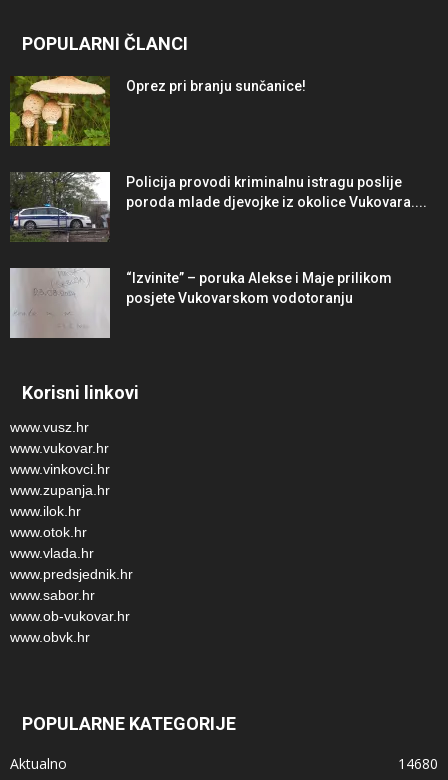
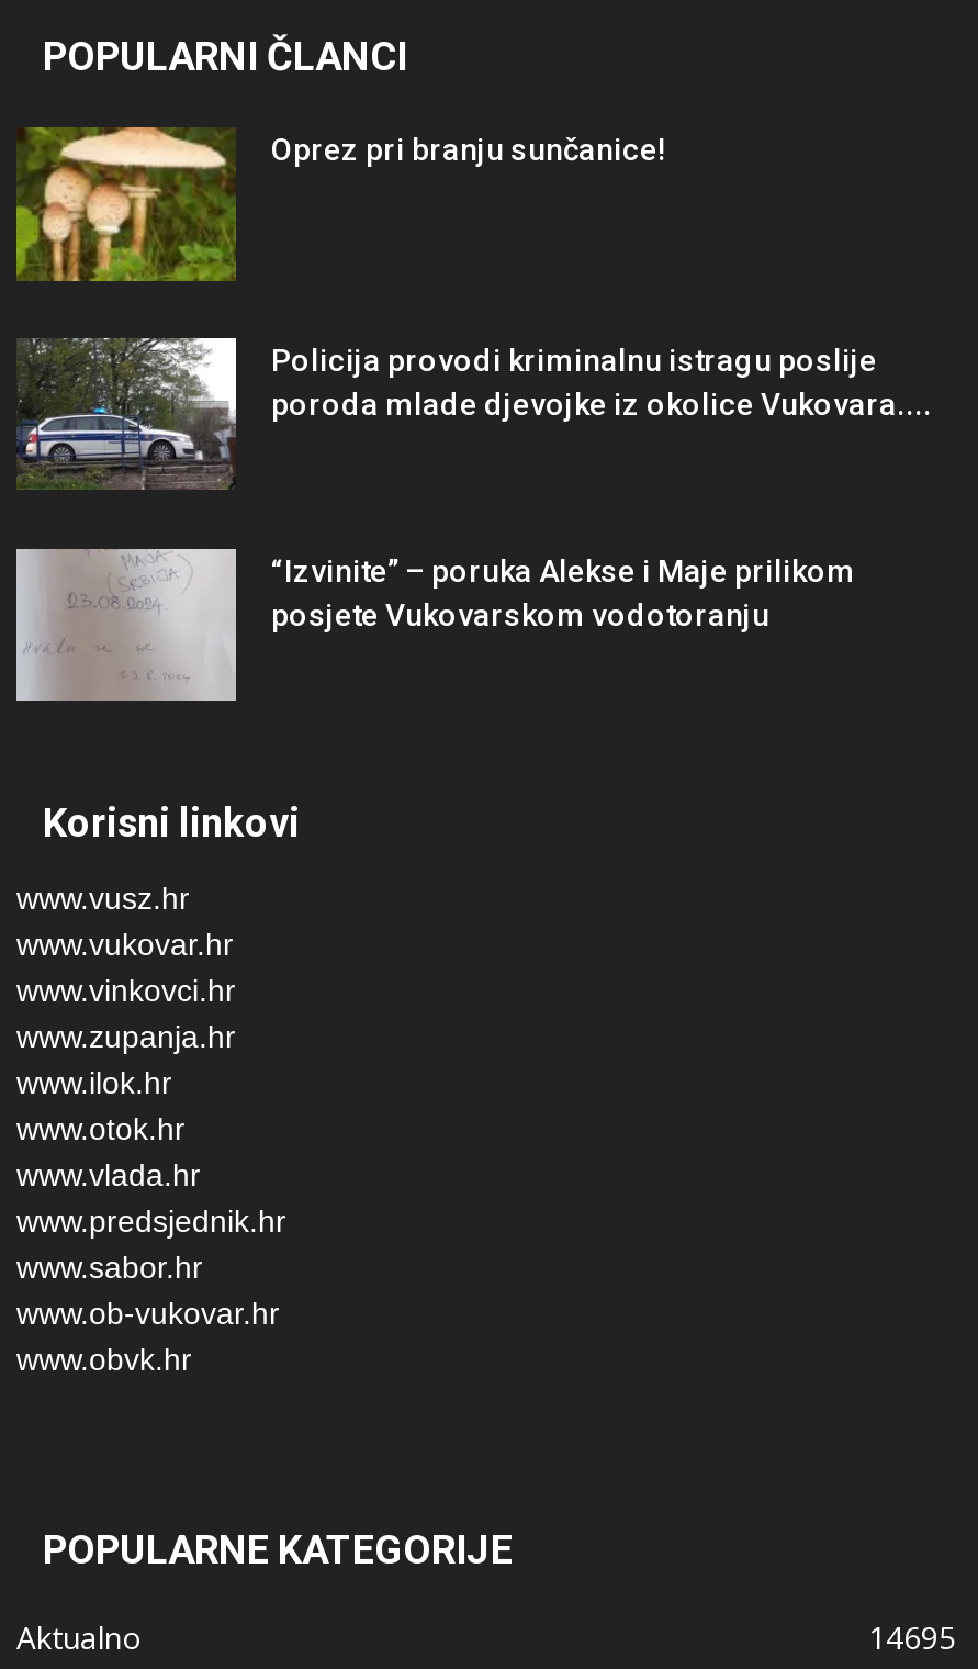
- 14680
+ 14695
